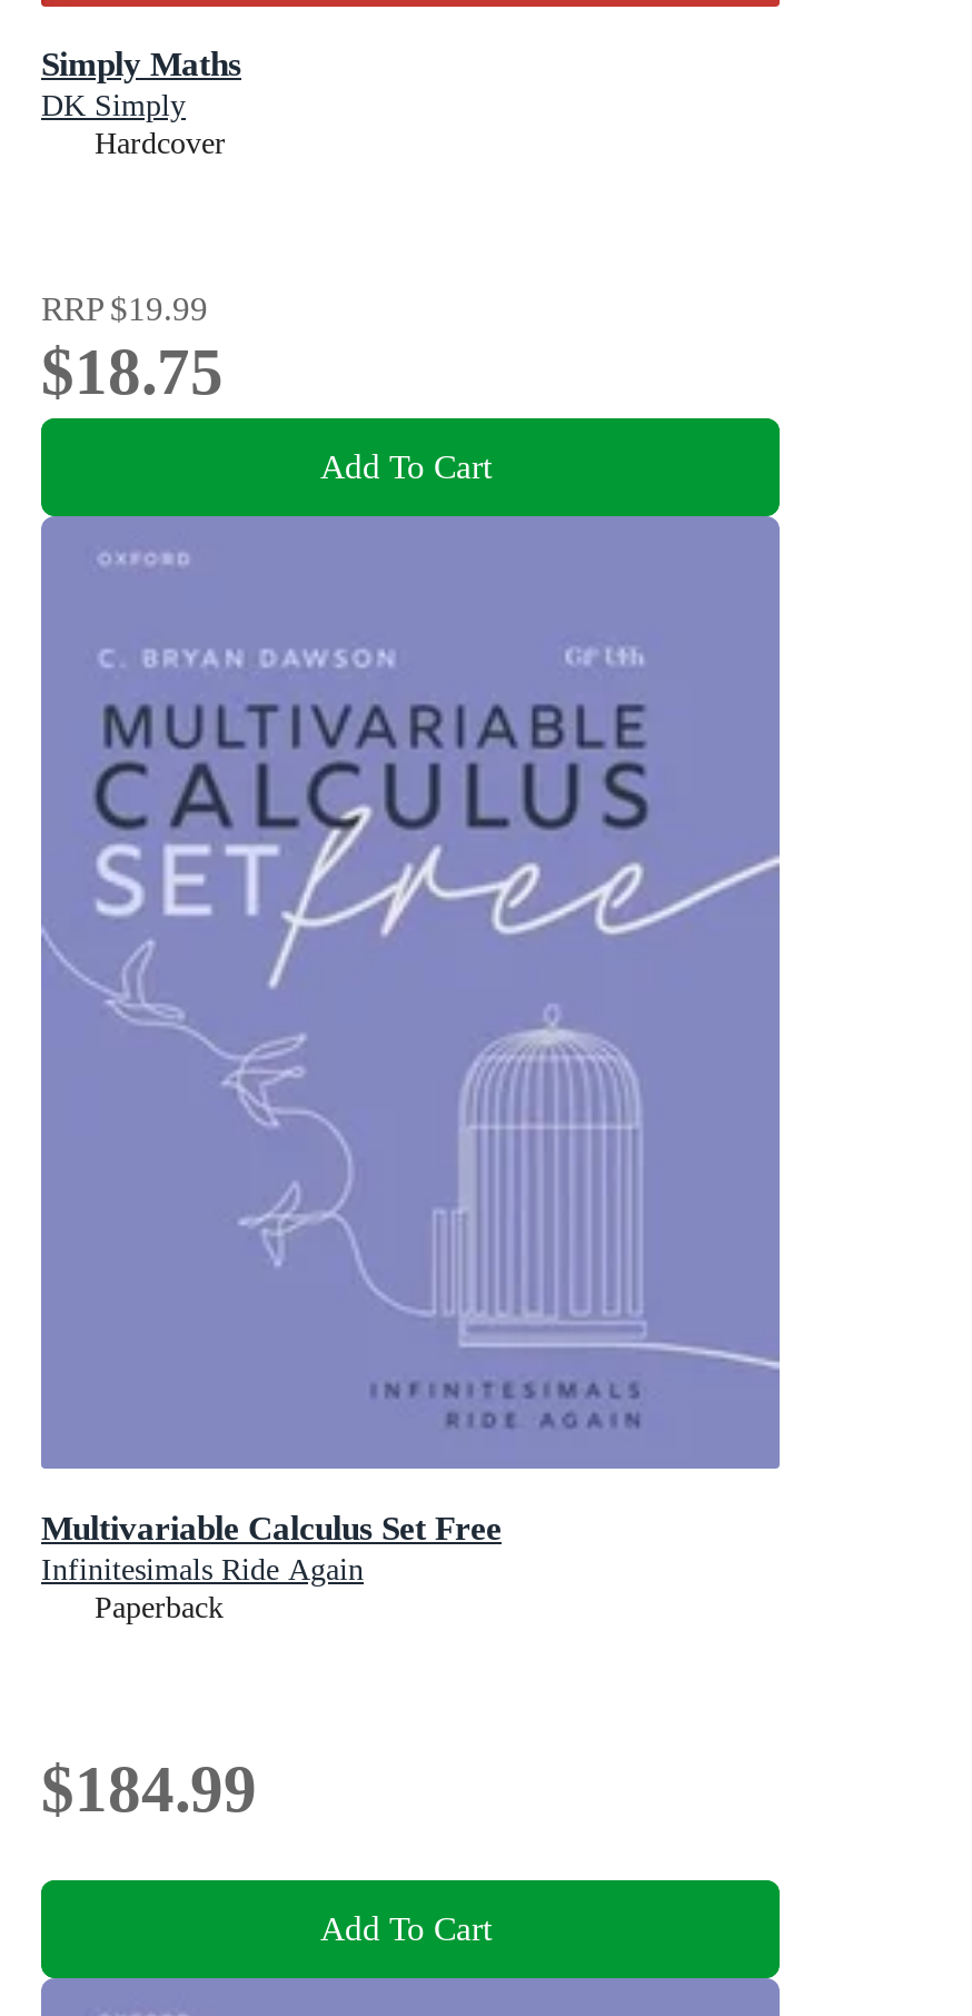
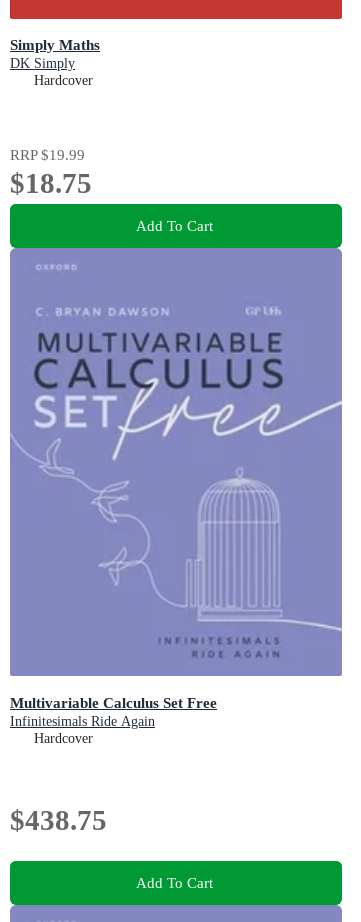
- Paperback
+ Hardcover

- $184.99
+ $438.75
